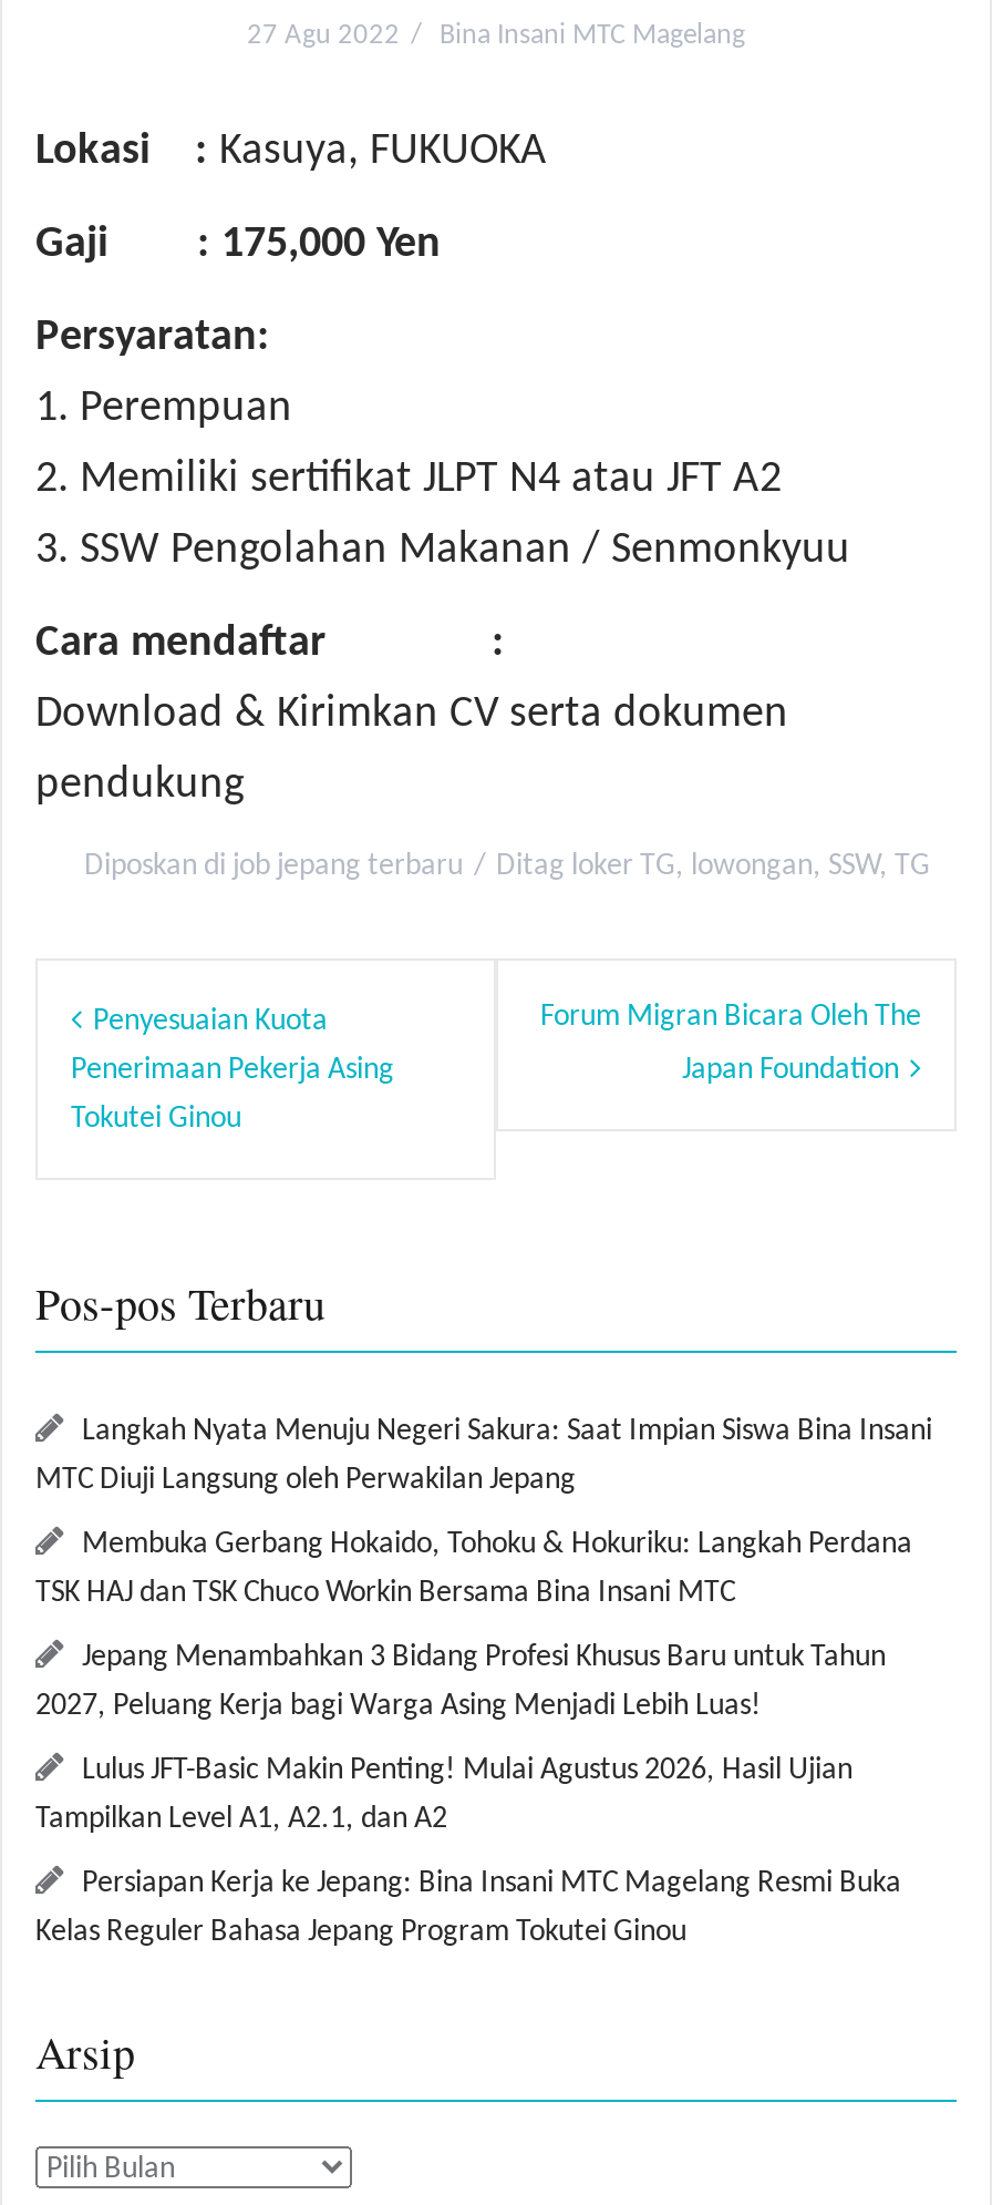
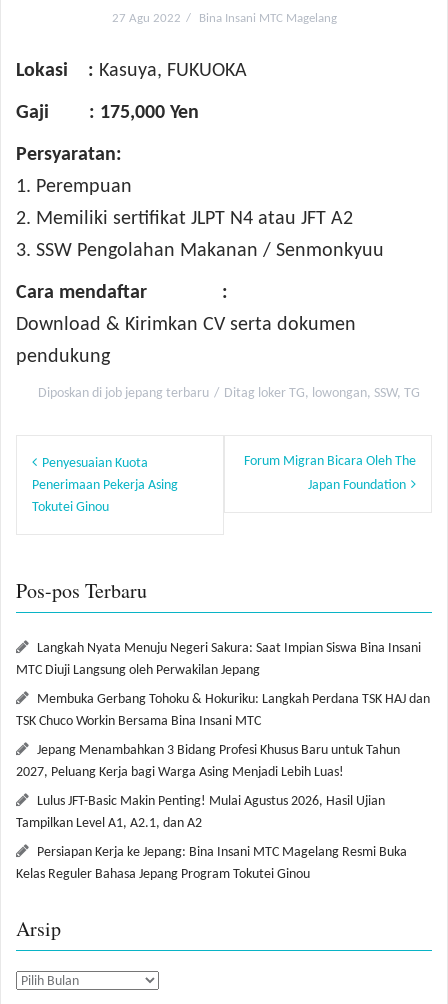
- Membuka Gerbang Hokaido, Tohoku & Hokuriku: Langkah Perdana
+ Membuka Gerbang Tohoku & Hokuriku: Langkah Perdana TSK HAJ dan

- TSK HAJ dan TSK Chuco Workin Bersama Bina Insani MTC
+ TSK Chuco Workin Bersama Bina Insani MTC
